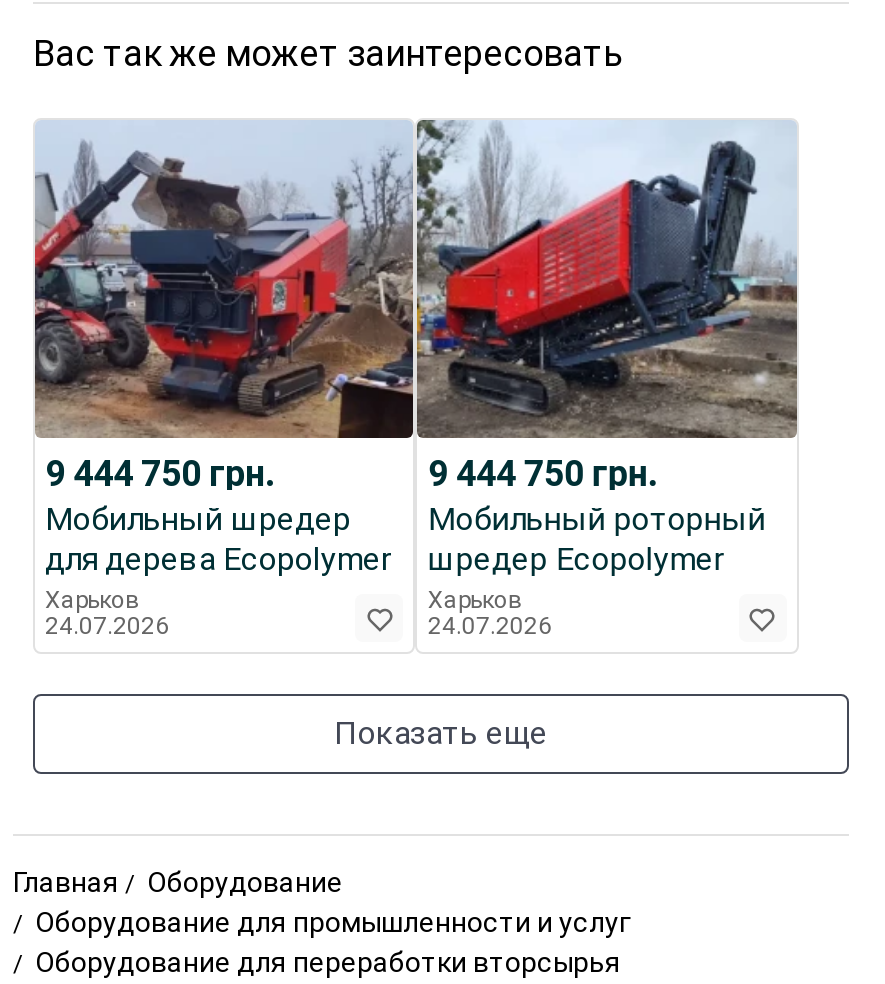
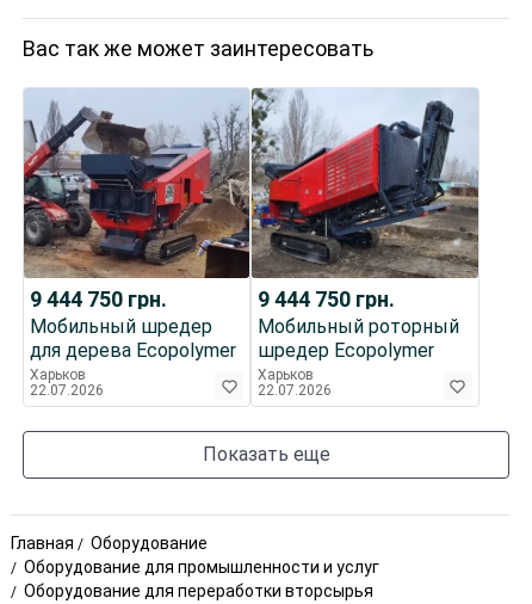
- 24.07.2026
+ 22.07.2026

- 24.07.2026
+ 22.07.2026
